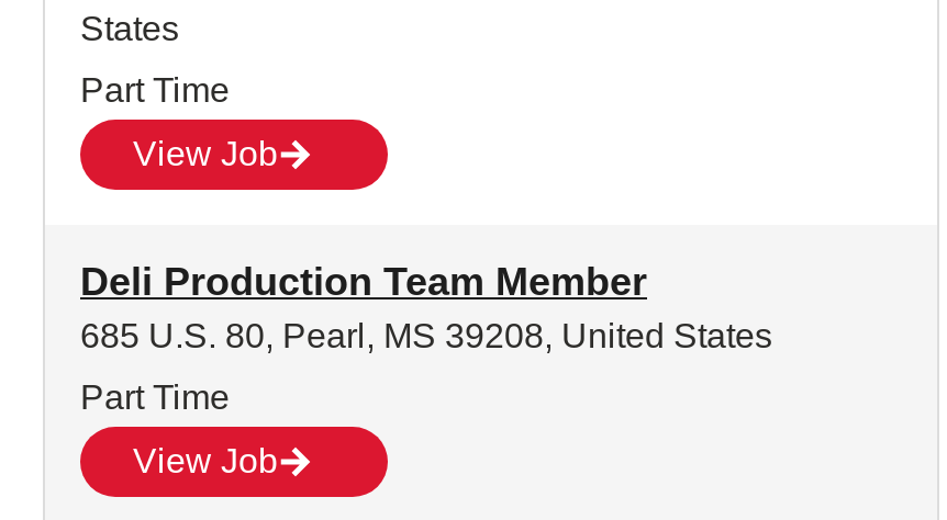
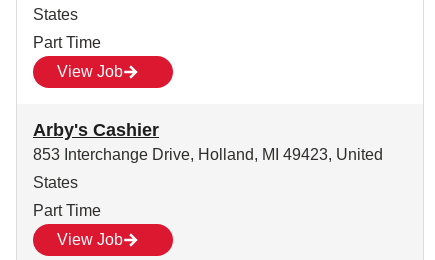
- Deli Production Team Member
- 685 U.S. 80, Pearl, MS 39208, United States
+ Arby's Cashier
+ 853 Interchange Drive, Holland, MI 49423, United
+ States
